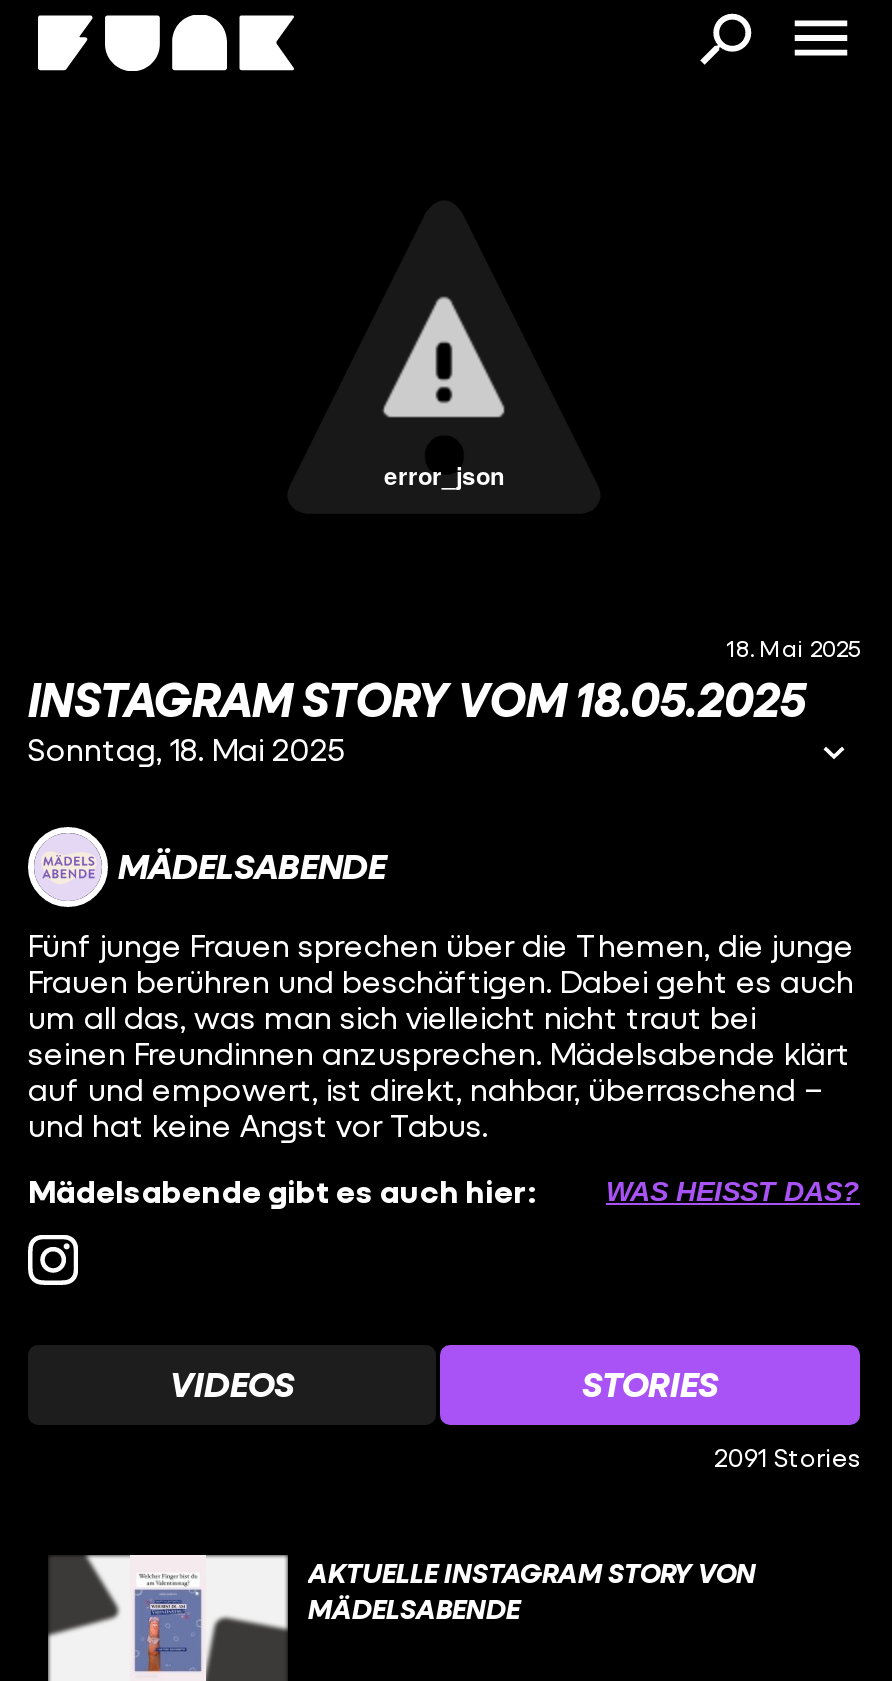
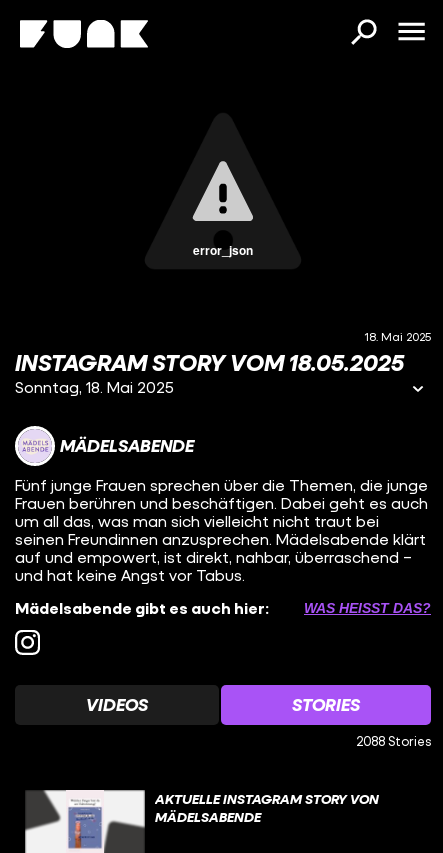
- 2091 Stories
+ 2088 Stories
